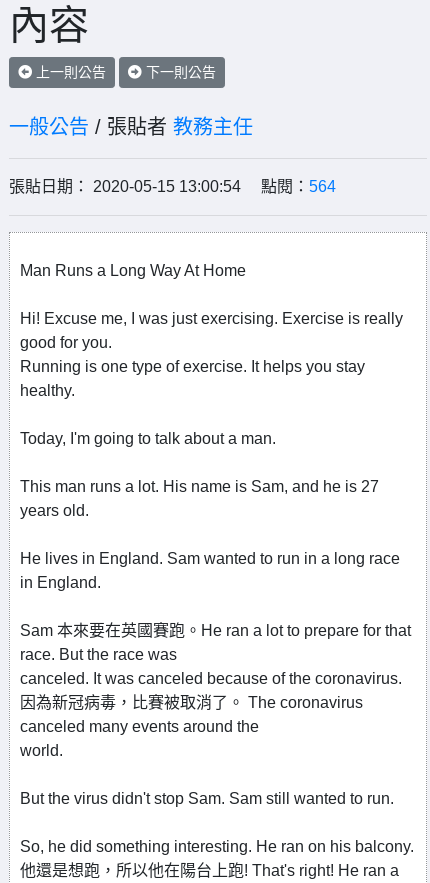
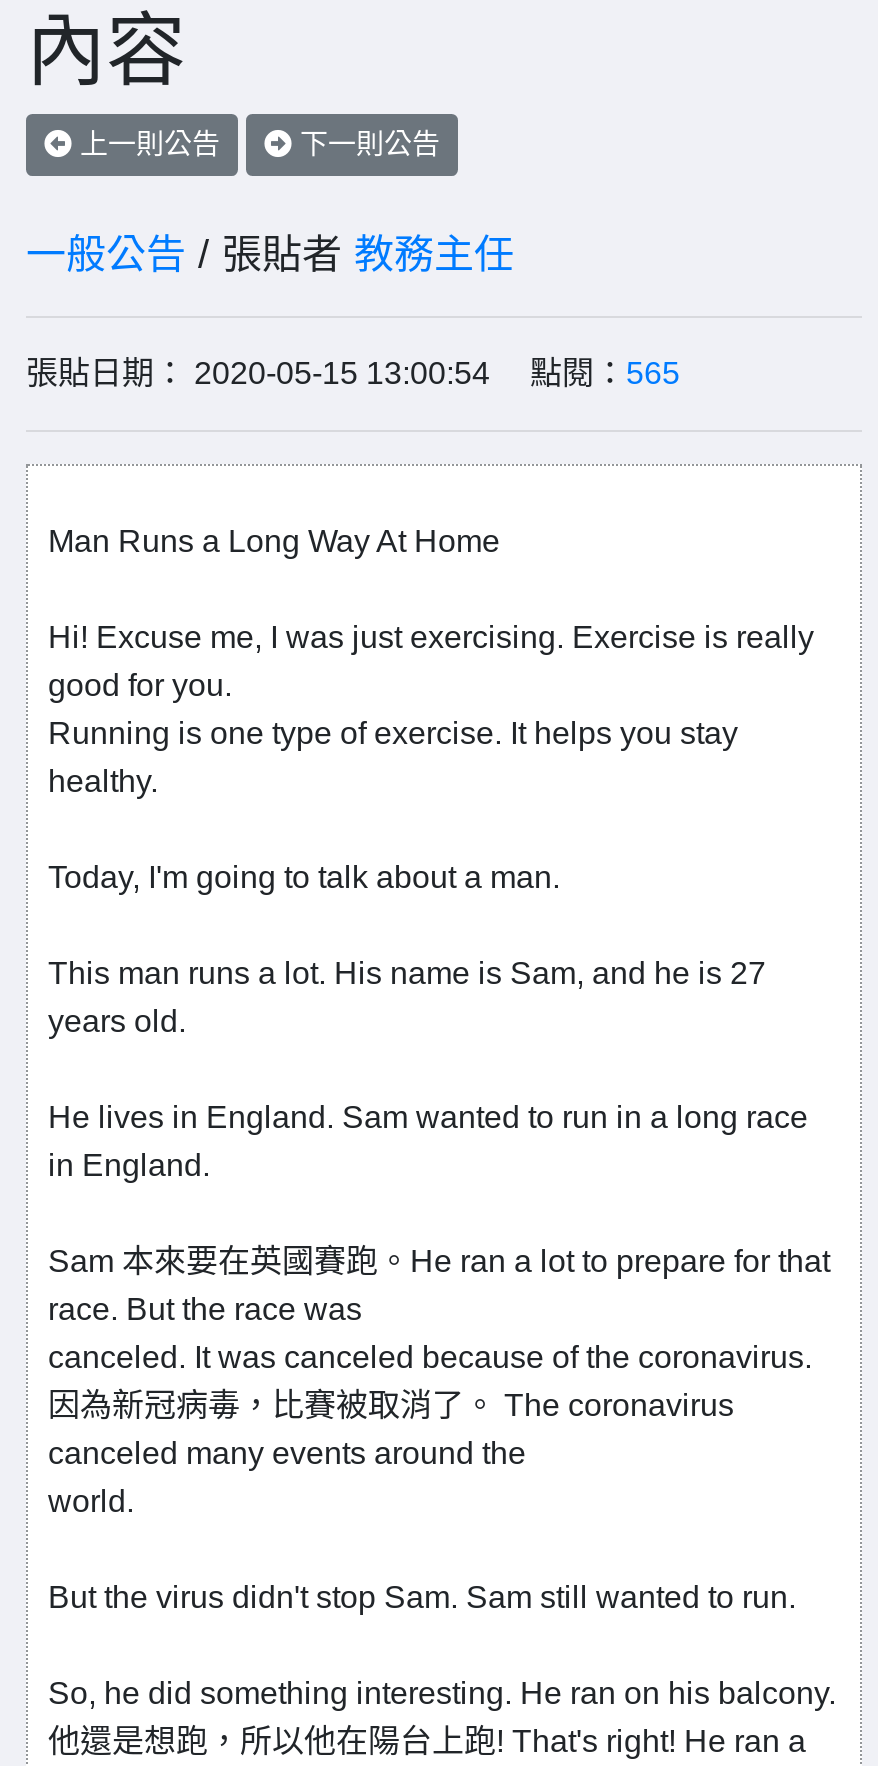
- 張貼日期： 2020-05-15 13:00:54 點閱：564
+ 張貼日期： 2020-05-15 13:00:54 點閱：565
